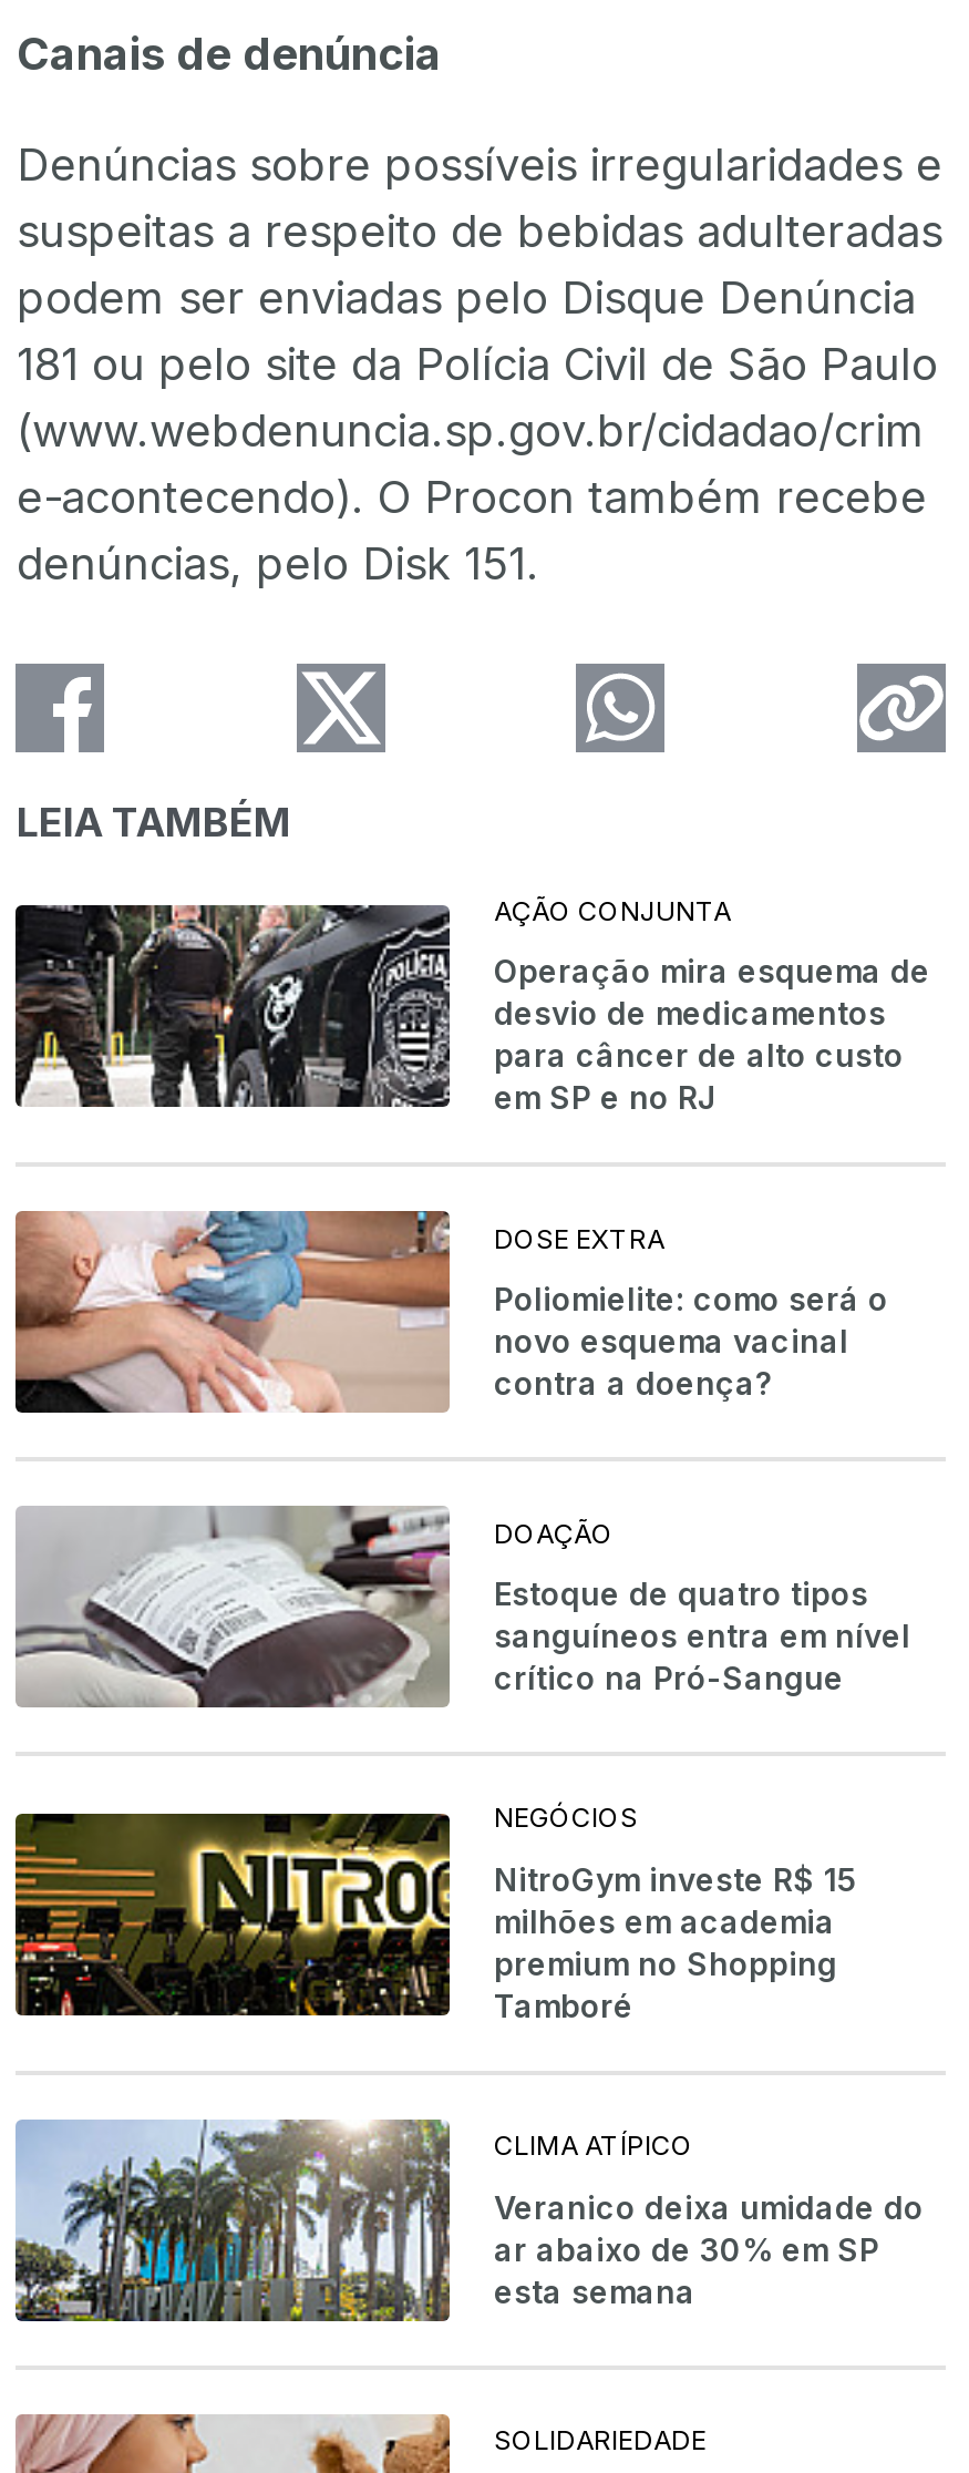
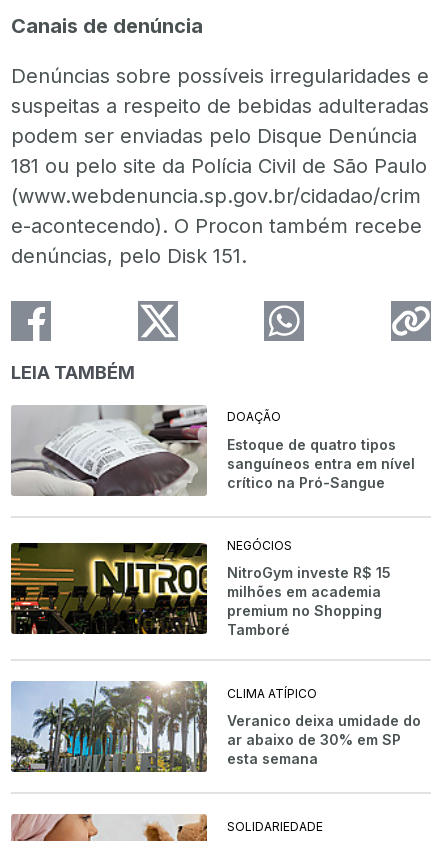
- [image]
- AÇÃO CONJUNTA
- Operação mira esquema de
- desvio de medicamentos
- para câncer de alto custo
- em SP e no RJ

- [image]
- DOSE EXTRA
- Poliomielite: como será o
- novo esquema vacinal
- contra a doença?
